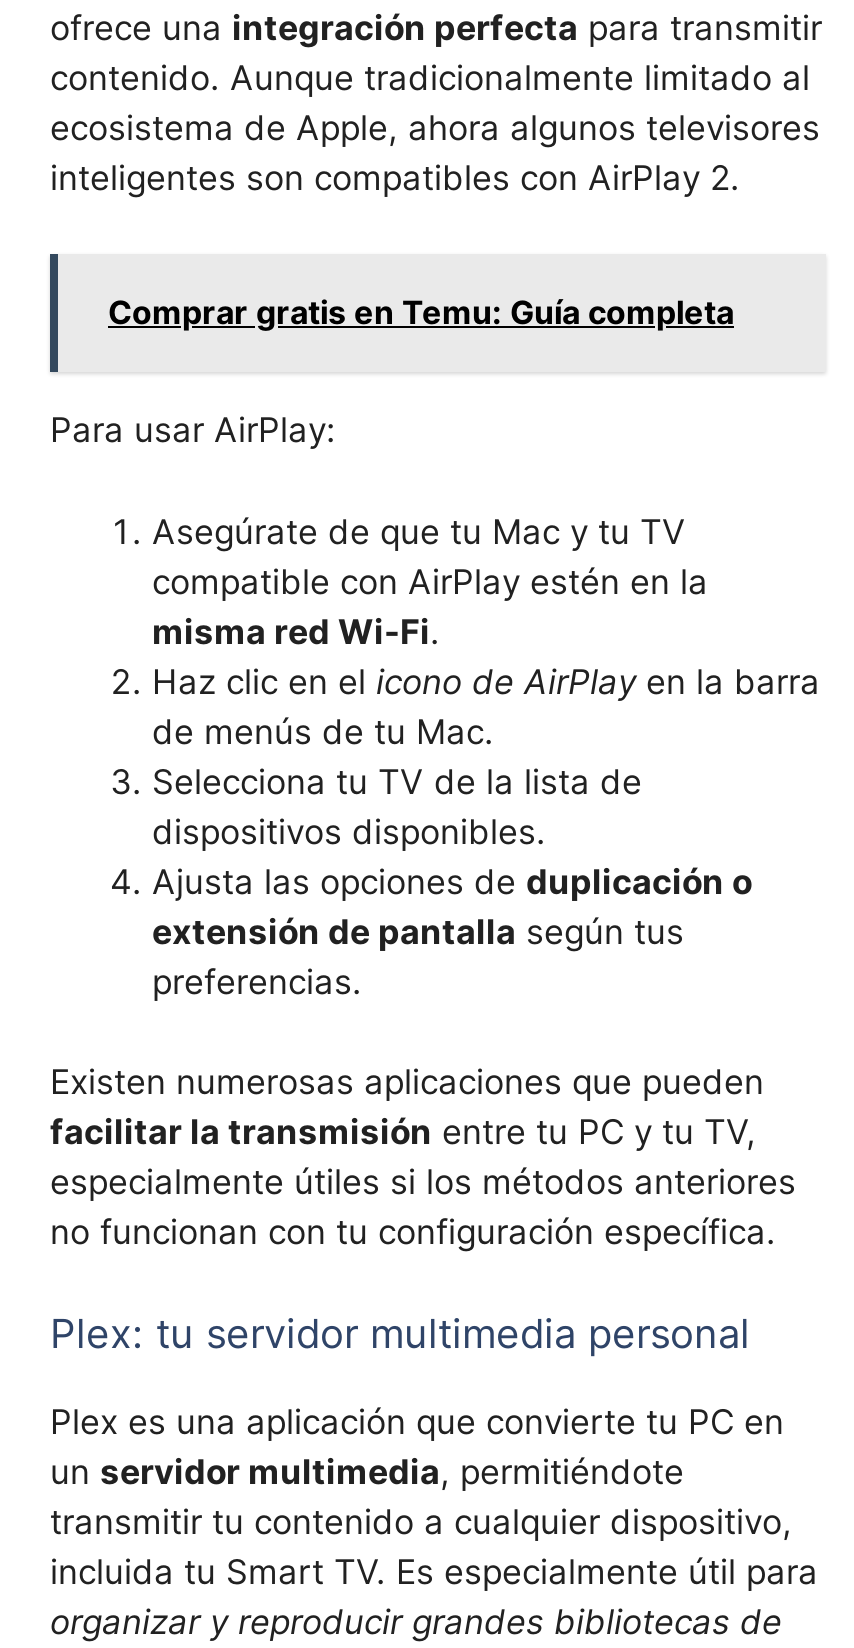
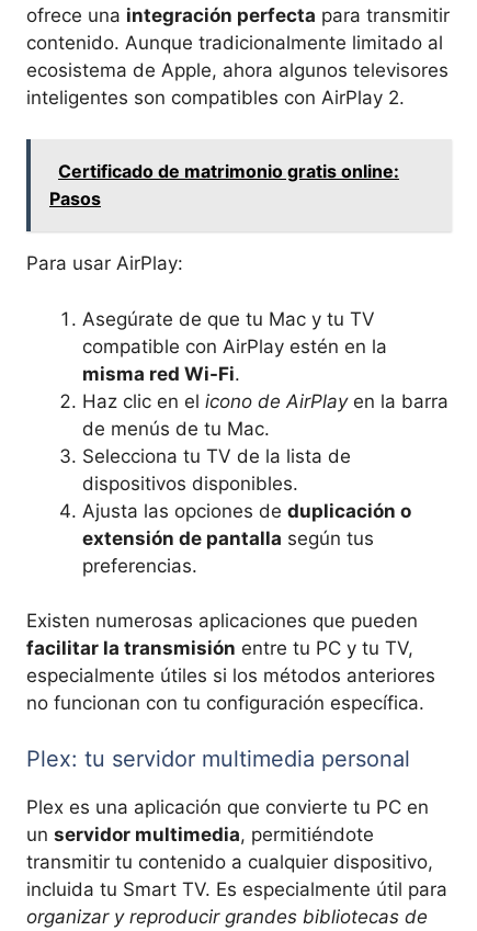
- Comprar gratis en Temu: Guía completa
+ Certificado de matrimonio gratis online:
+ Pasos
